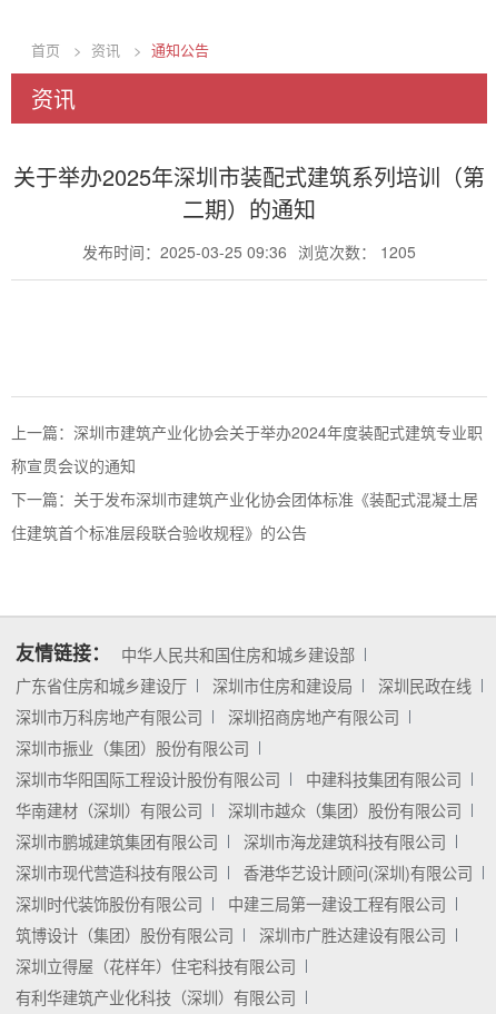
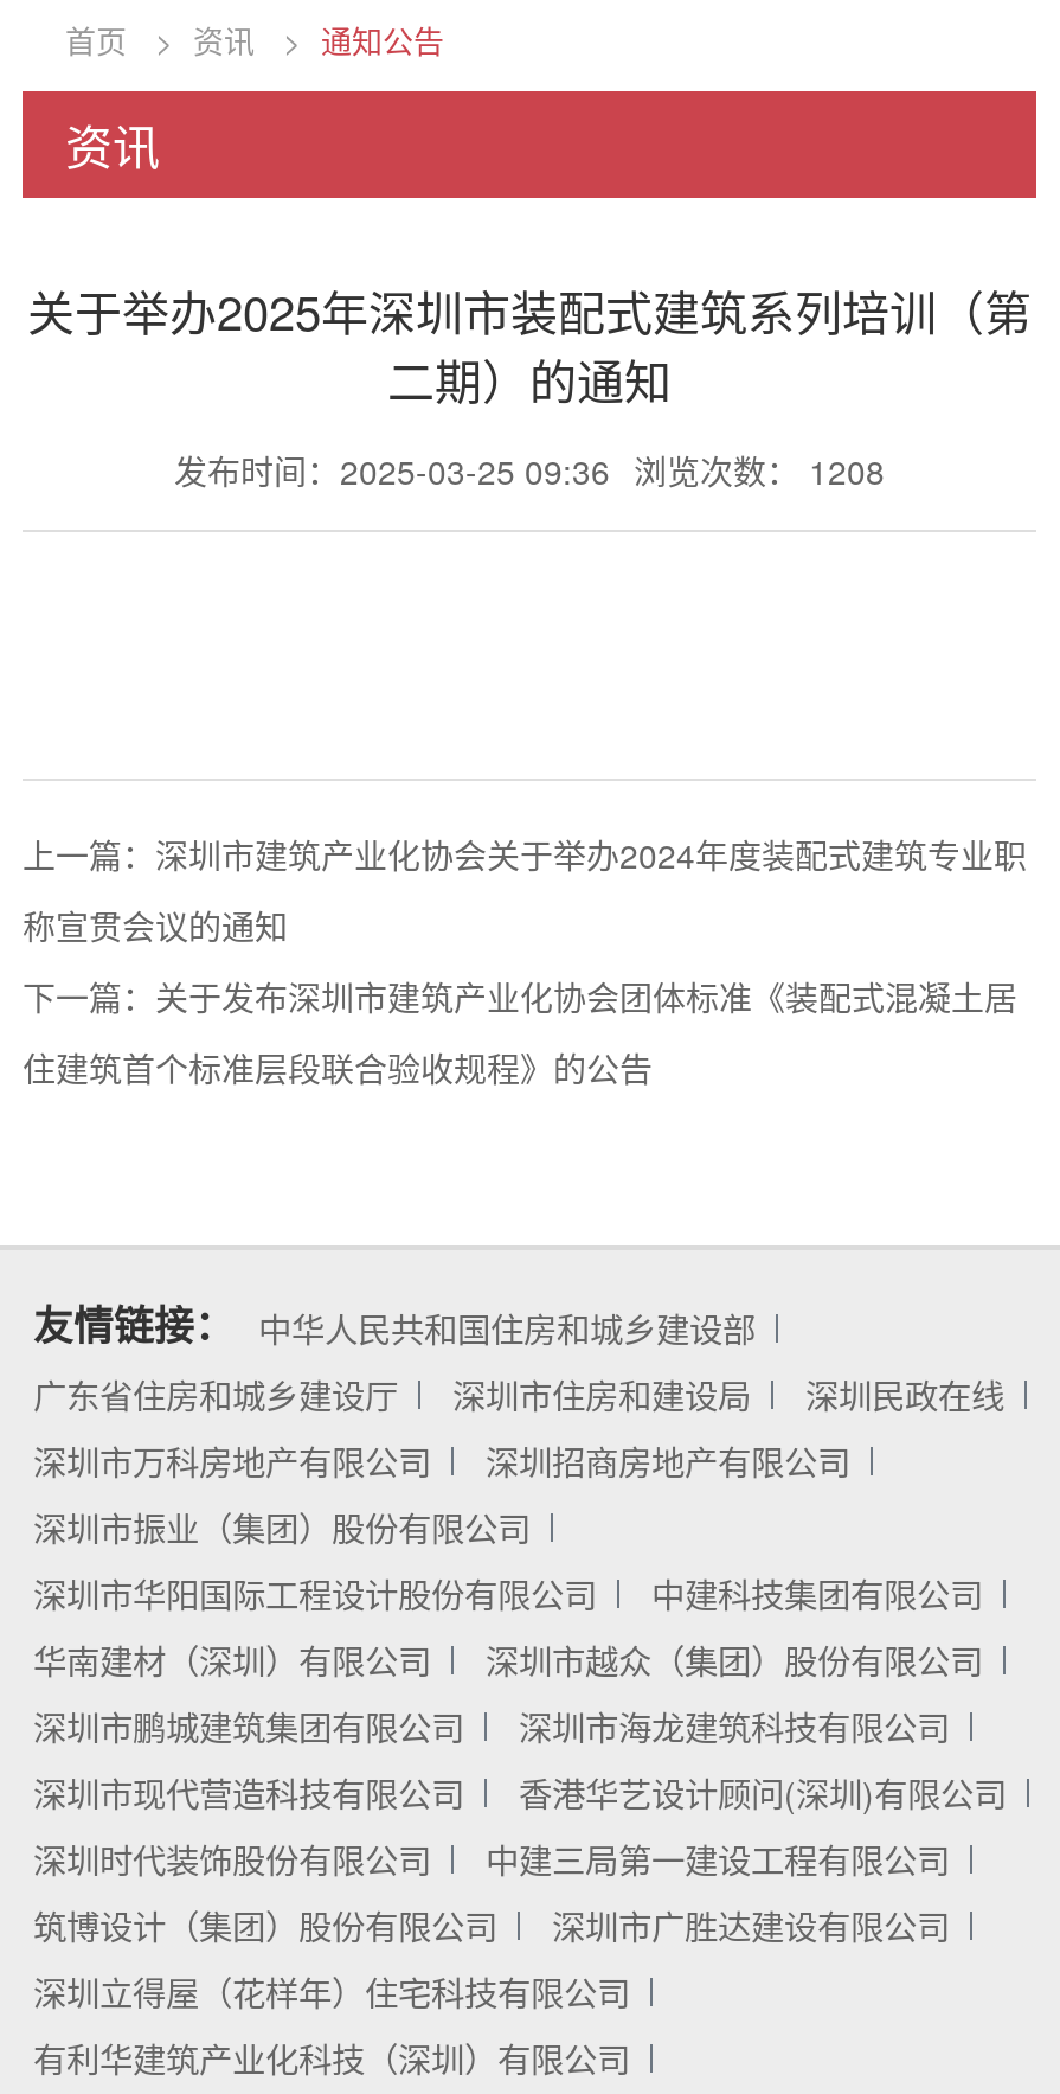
- 发布时间：2025-03-25 09:36 浏览次数： 1205
+ 发布时间：2025-03-25 09:36 浏览次数： 1208
